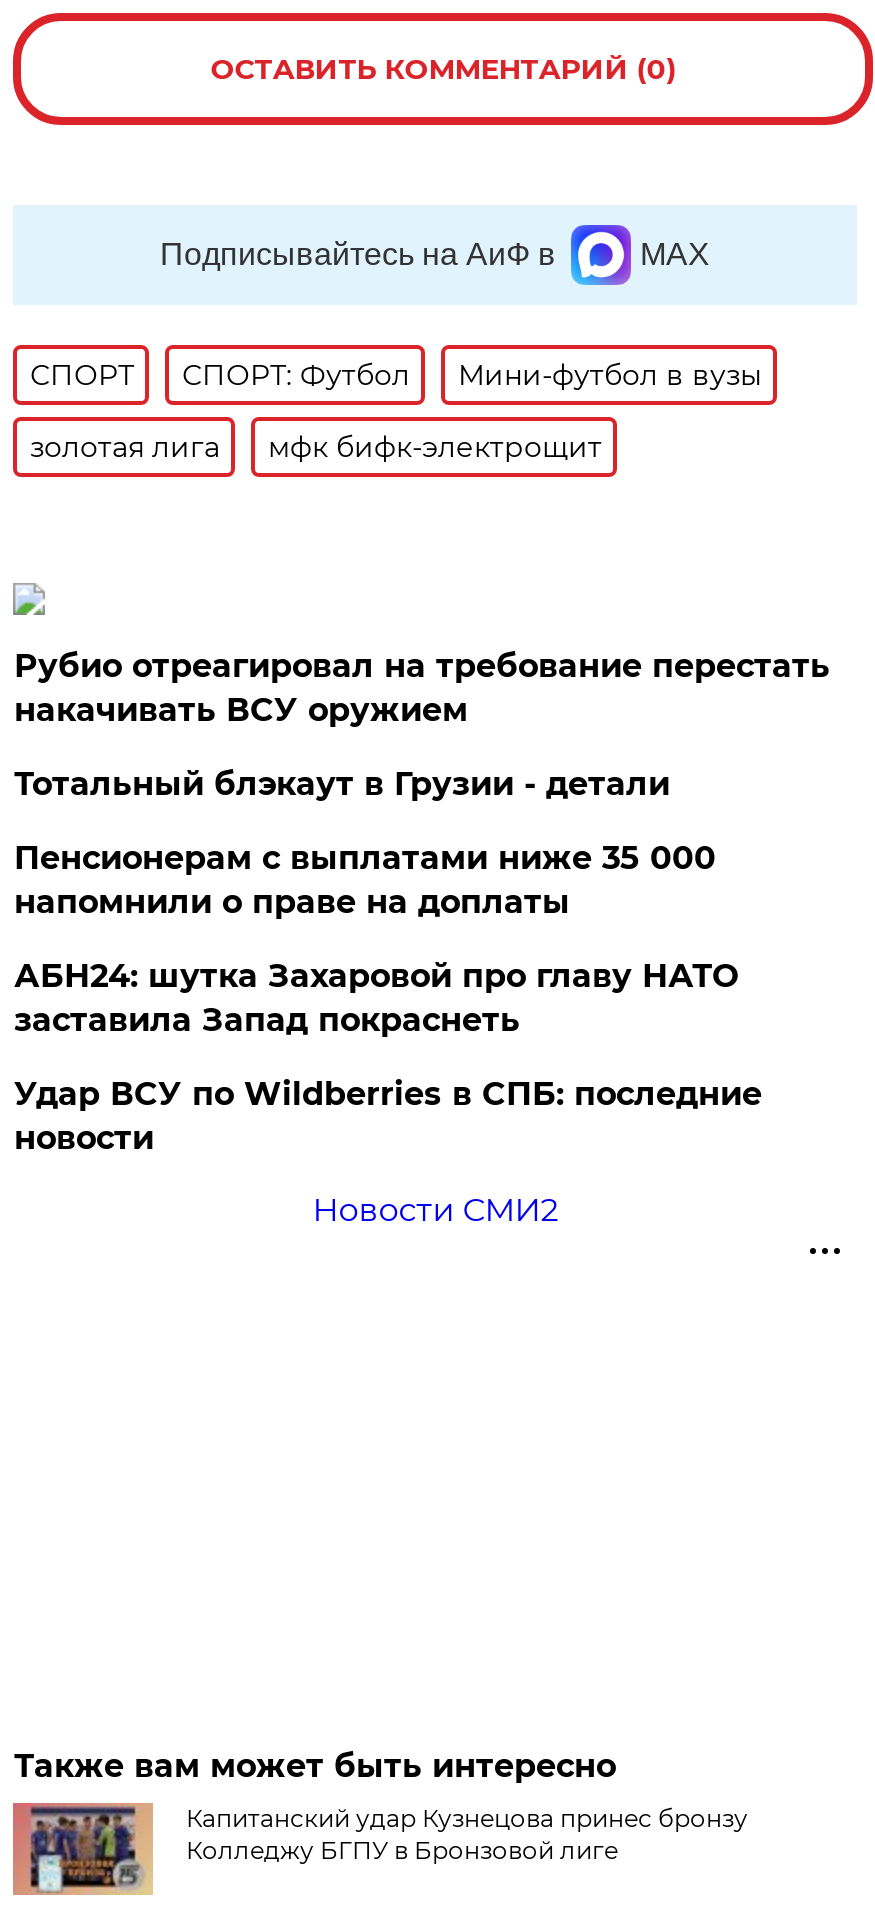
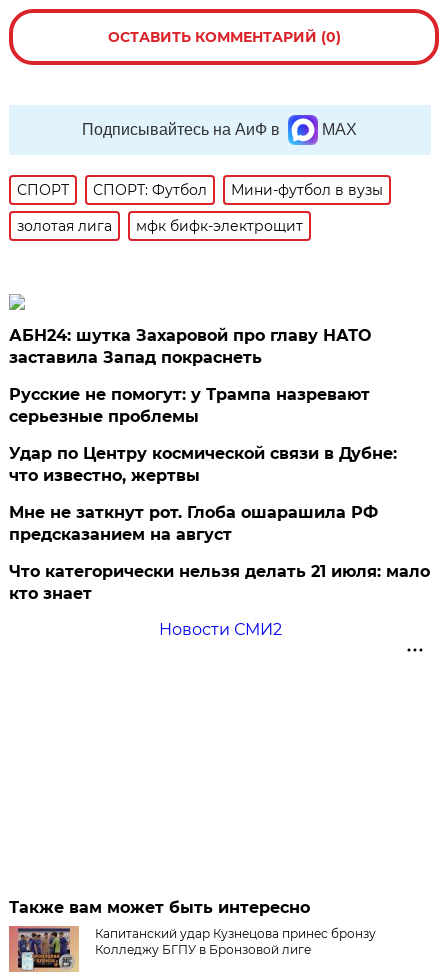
- Рубио отреагировал на требование перестать
- накачивать ВСУ оружием
- Тотальный блэкаут в Грузии - детали
- Пенсионерам с выплатами ниже 35 000
- напомнили о праве на доплаты

moved up: АБН24: шутка Захаровой про главу НАТО | заставила Запад покраснеть

- Удар ВСУ по Wildberries в СПБ: последние
- новости
+ Русские не помогут: у Трампа назревают
+ серьезные проблемы
+ Удар по Центру космической связи в Дубне:
+ что известно, жертвы
+ Мне не заткнут рот. Глоба ошарашила РФ
+ предсказанием на август
+ Что категорически нельзя делать 21 июля: мало
+ кто знает
